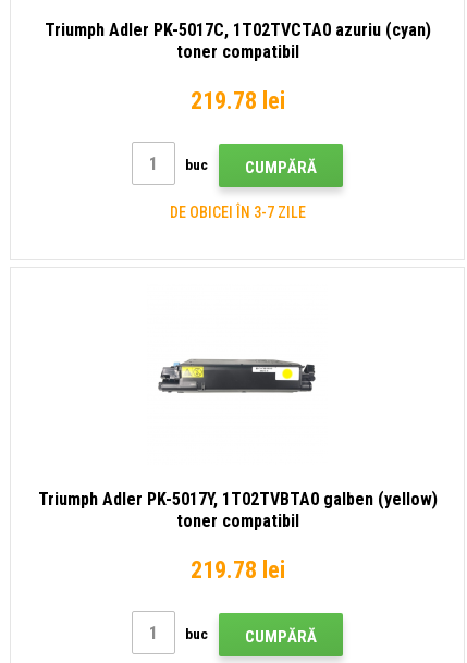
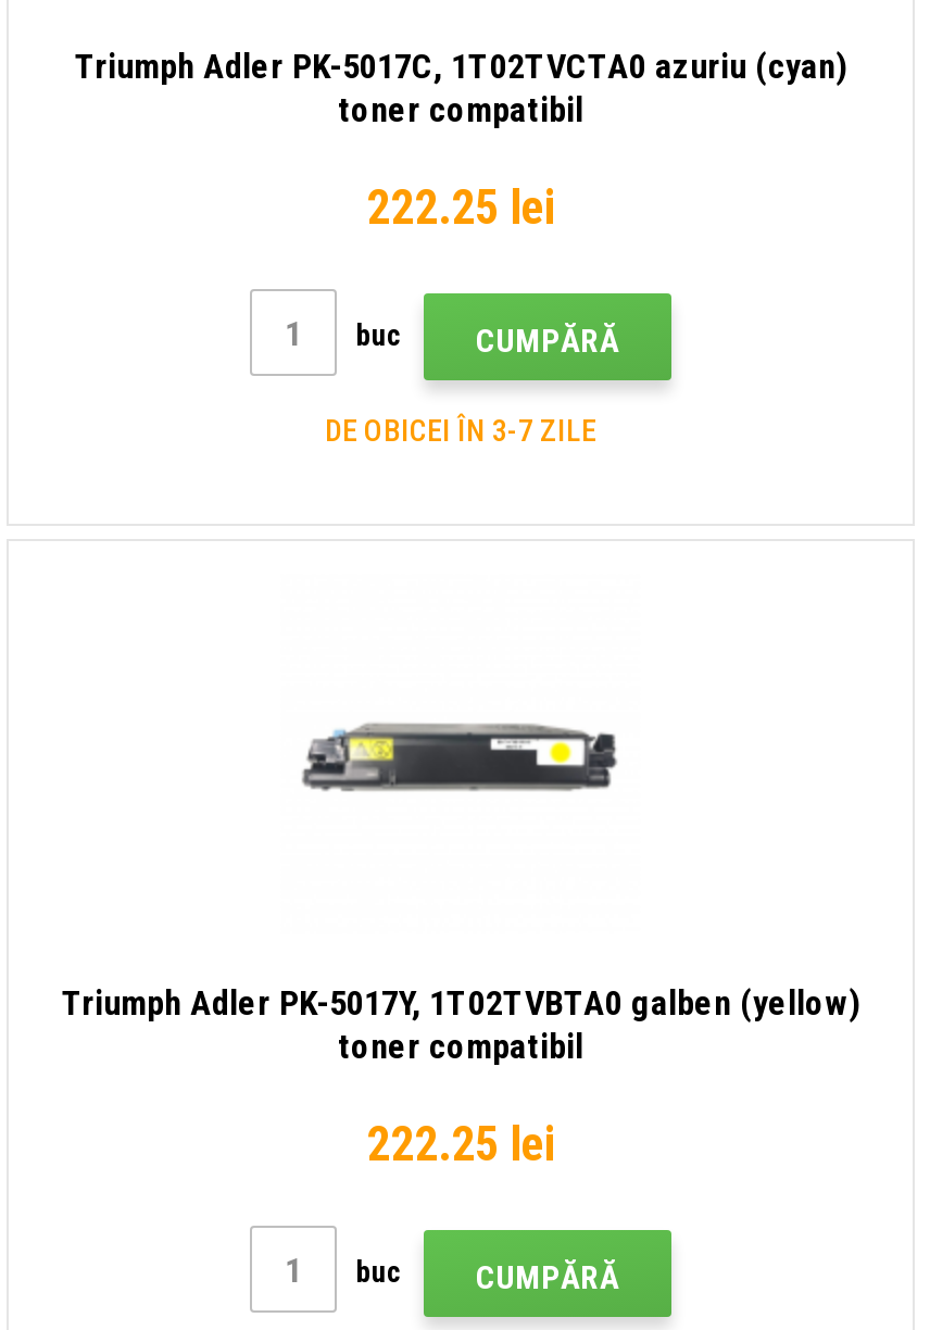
- 219.78 lei
+ 222.25 lei

- 219.78 lei
+ 222.25 lei
